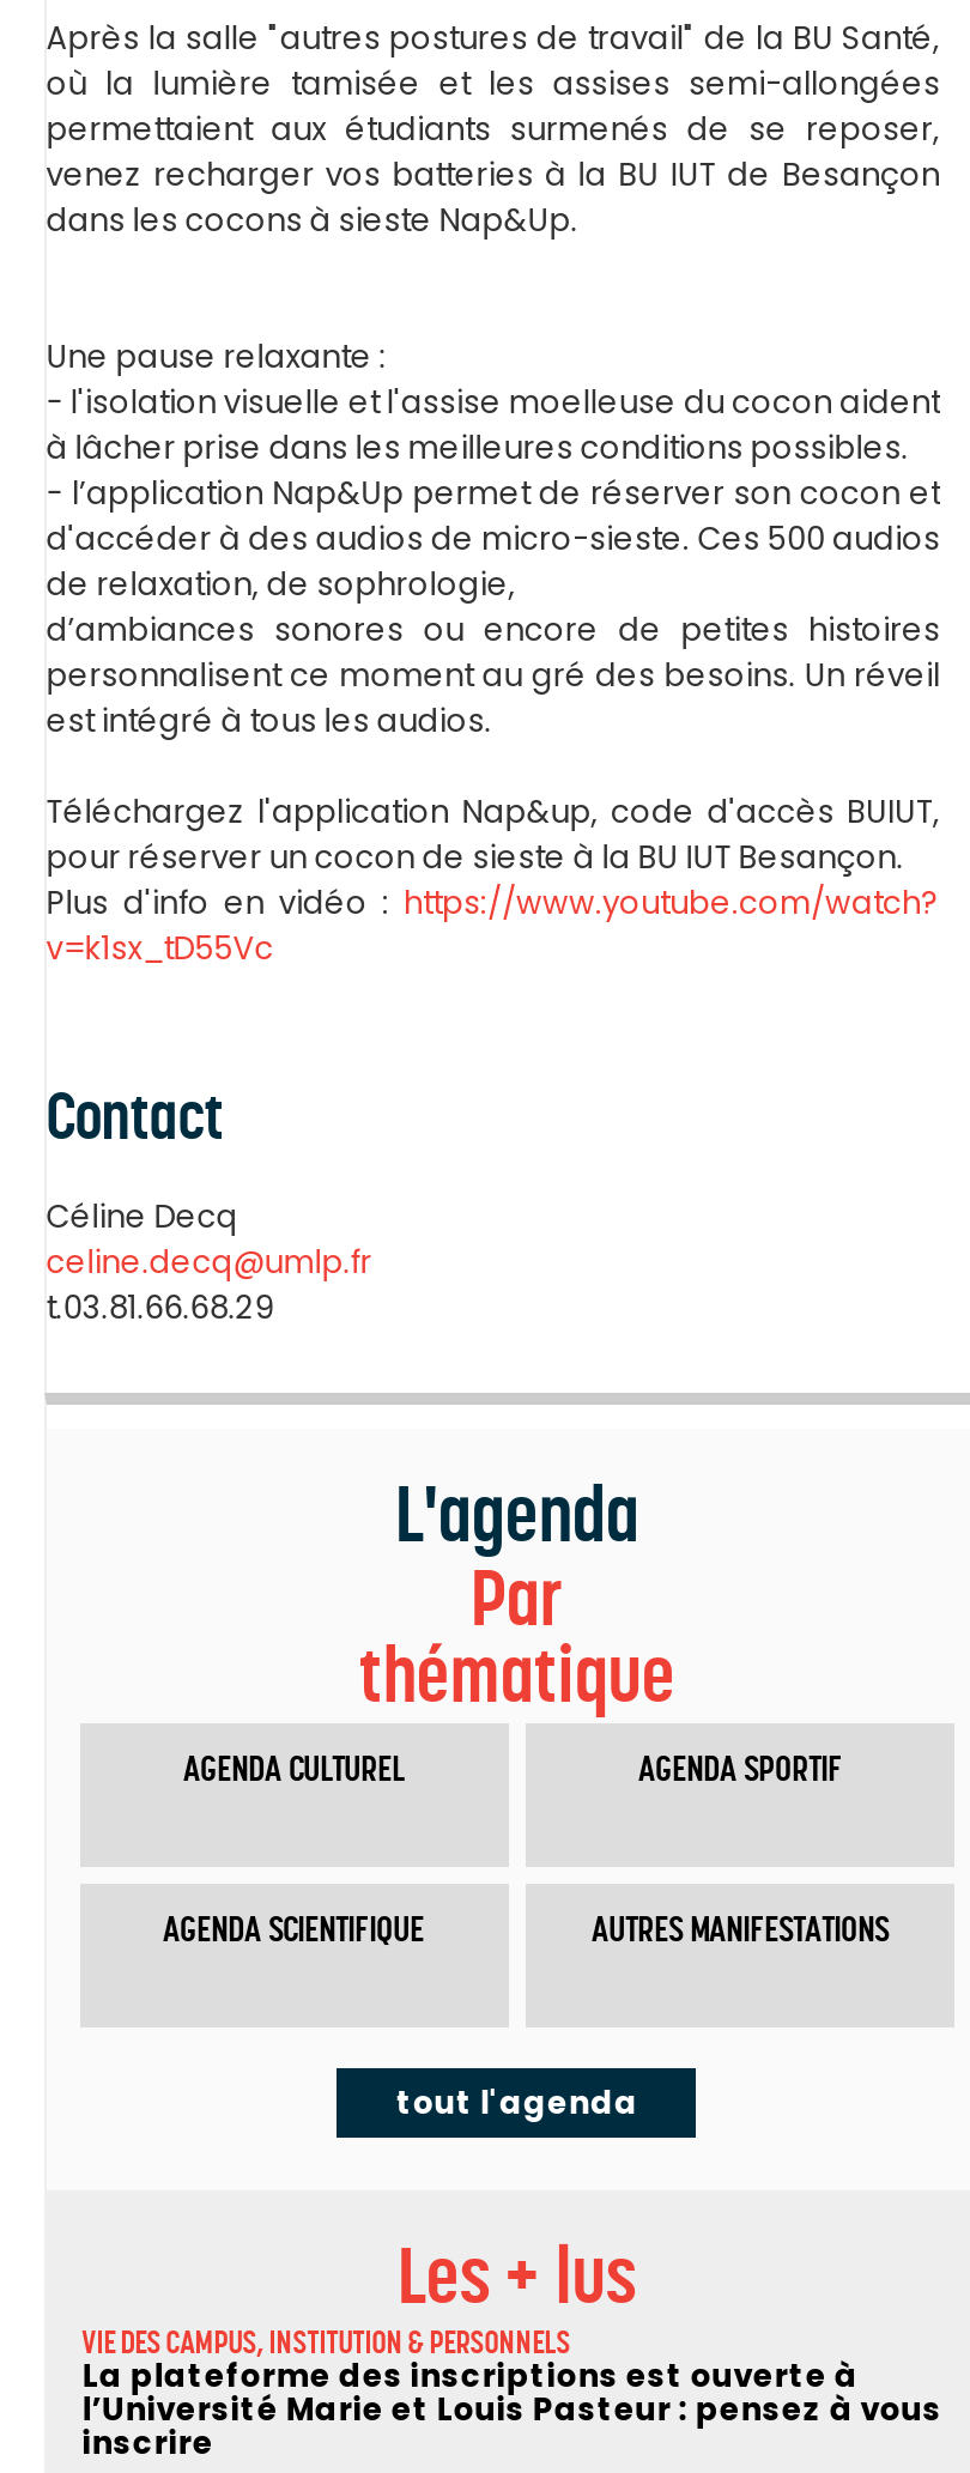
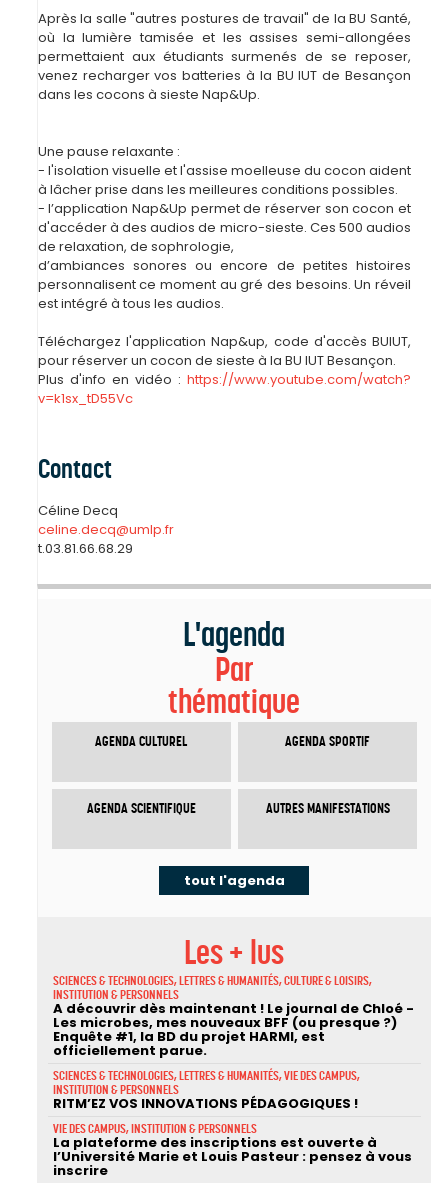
+ SCIENCES & TECHNOLOGIES, LETTRES & HUMANITÉS, CULTURE & LOISIRS,
+ INSTITUTION & PERSONNELS
+ A découvrir dès maintenant ! Le journal de Chloé -
+ Les microbes, mes nouveaux BFF (ou presque ?)
+ Enquête #1, la BD du projet HARMI, est
+ officiellement parue.
+ SCIENCES & TECHNOLOGIES, LETTRES & HUMANITÉS, VIE DES CAMPUS,
+ INSTITUTION & PERSONNELS
+ RITM’EZ VOS INNOVATIONS PÉDAGOGIQUES !
